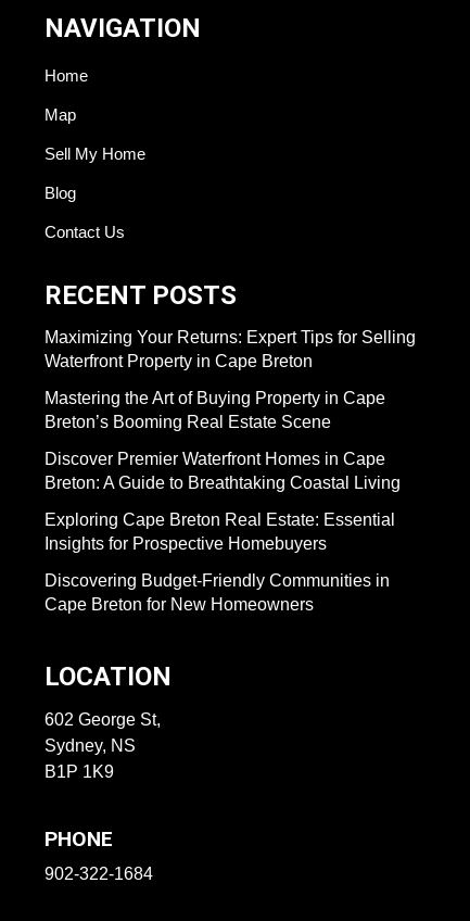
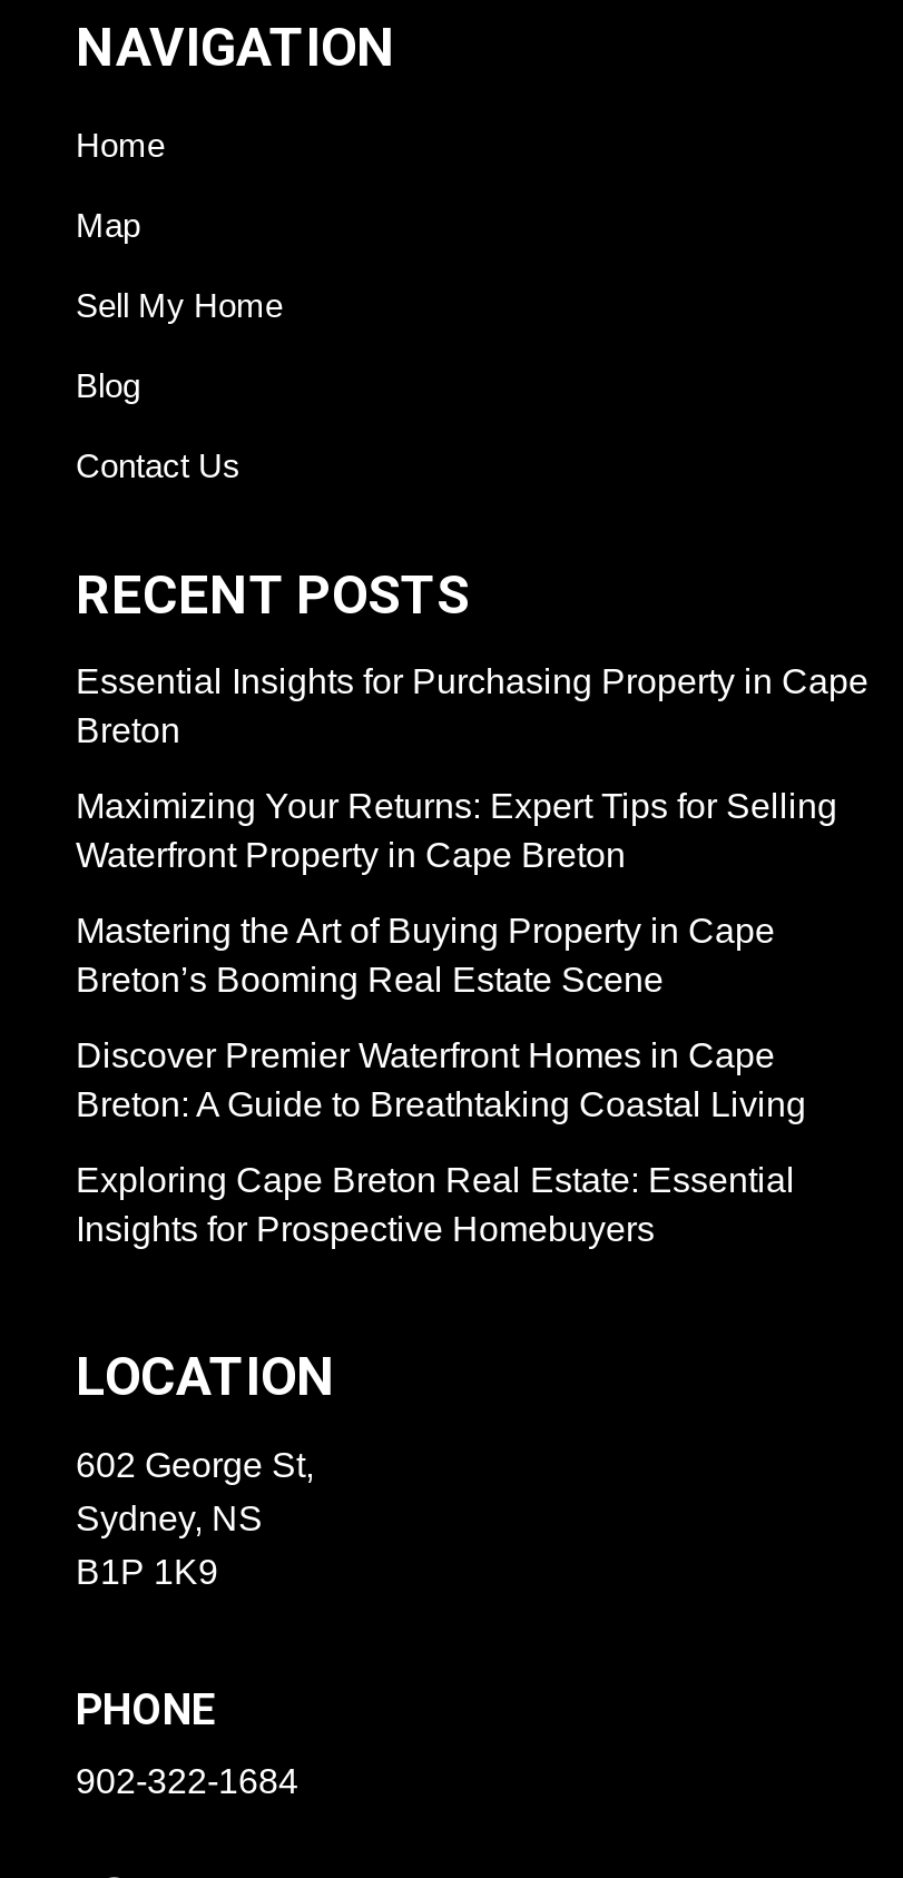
+ Essential Insights for Purchasing Property in Cape
+ Breton

moved down: Maximizing Your Returns: Expert Tips for Selling | Waterfront Property in Cape Breton | Mastering the Art of Buying Property in Cape | Breton’s Booming Real Estate Scene | Discover Premier Waterfront Homes in Cape | Breton: A Guide to Breathtaking Coastal Living | Exploring Cape Breton Real Estate: Essential | Insights for Prospective Homebuyers

- Discovering Budget-Friendly Communities in
- Cape Breton for New Homeowners
